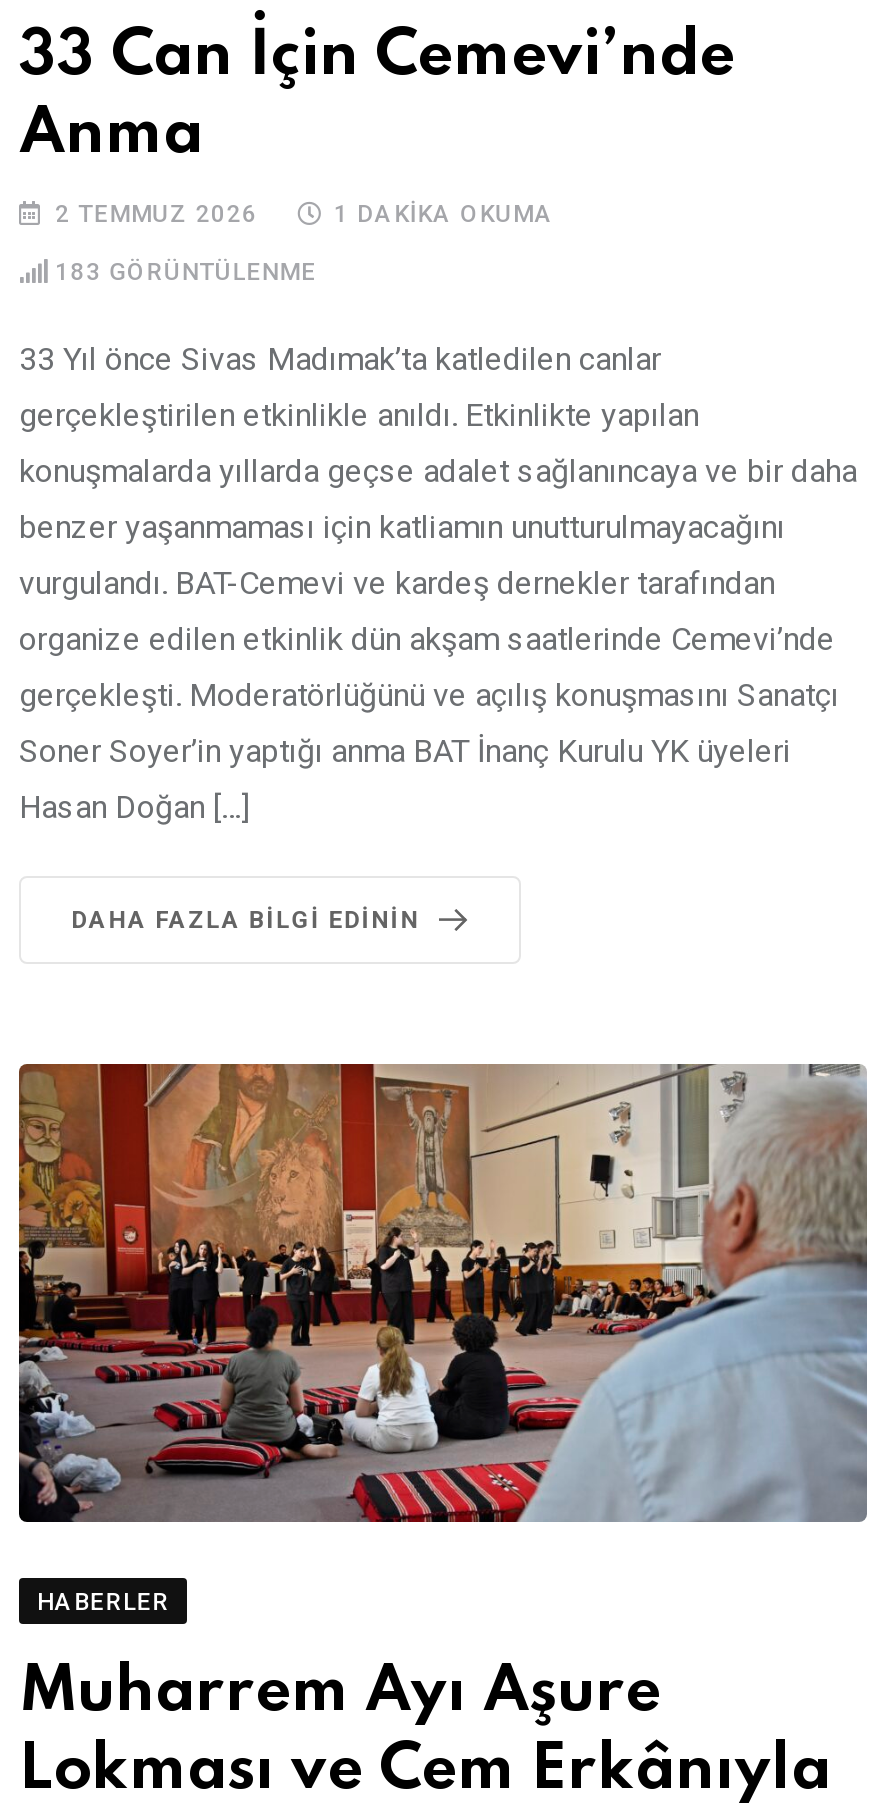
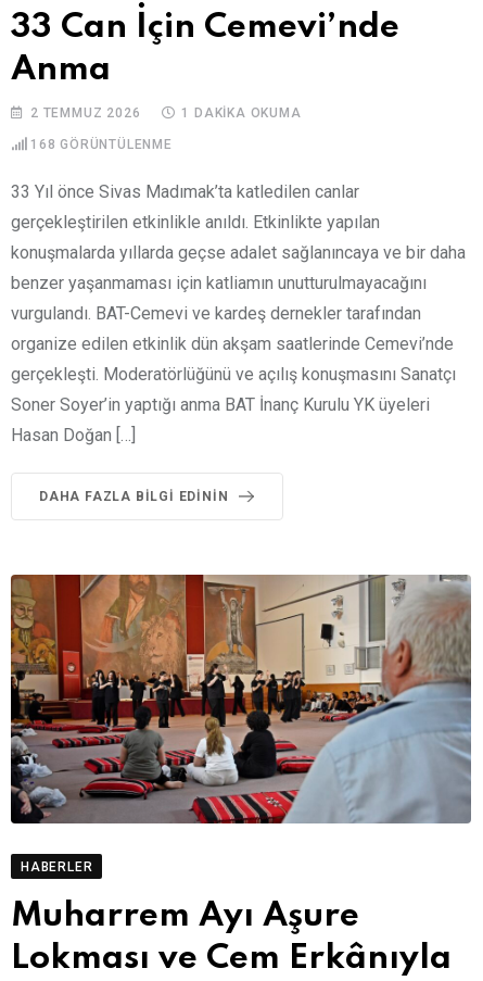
- 183 GÖRÜNTÜLENME
+ 168 GÖRÜNTÜLENME
